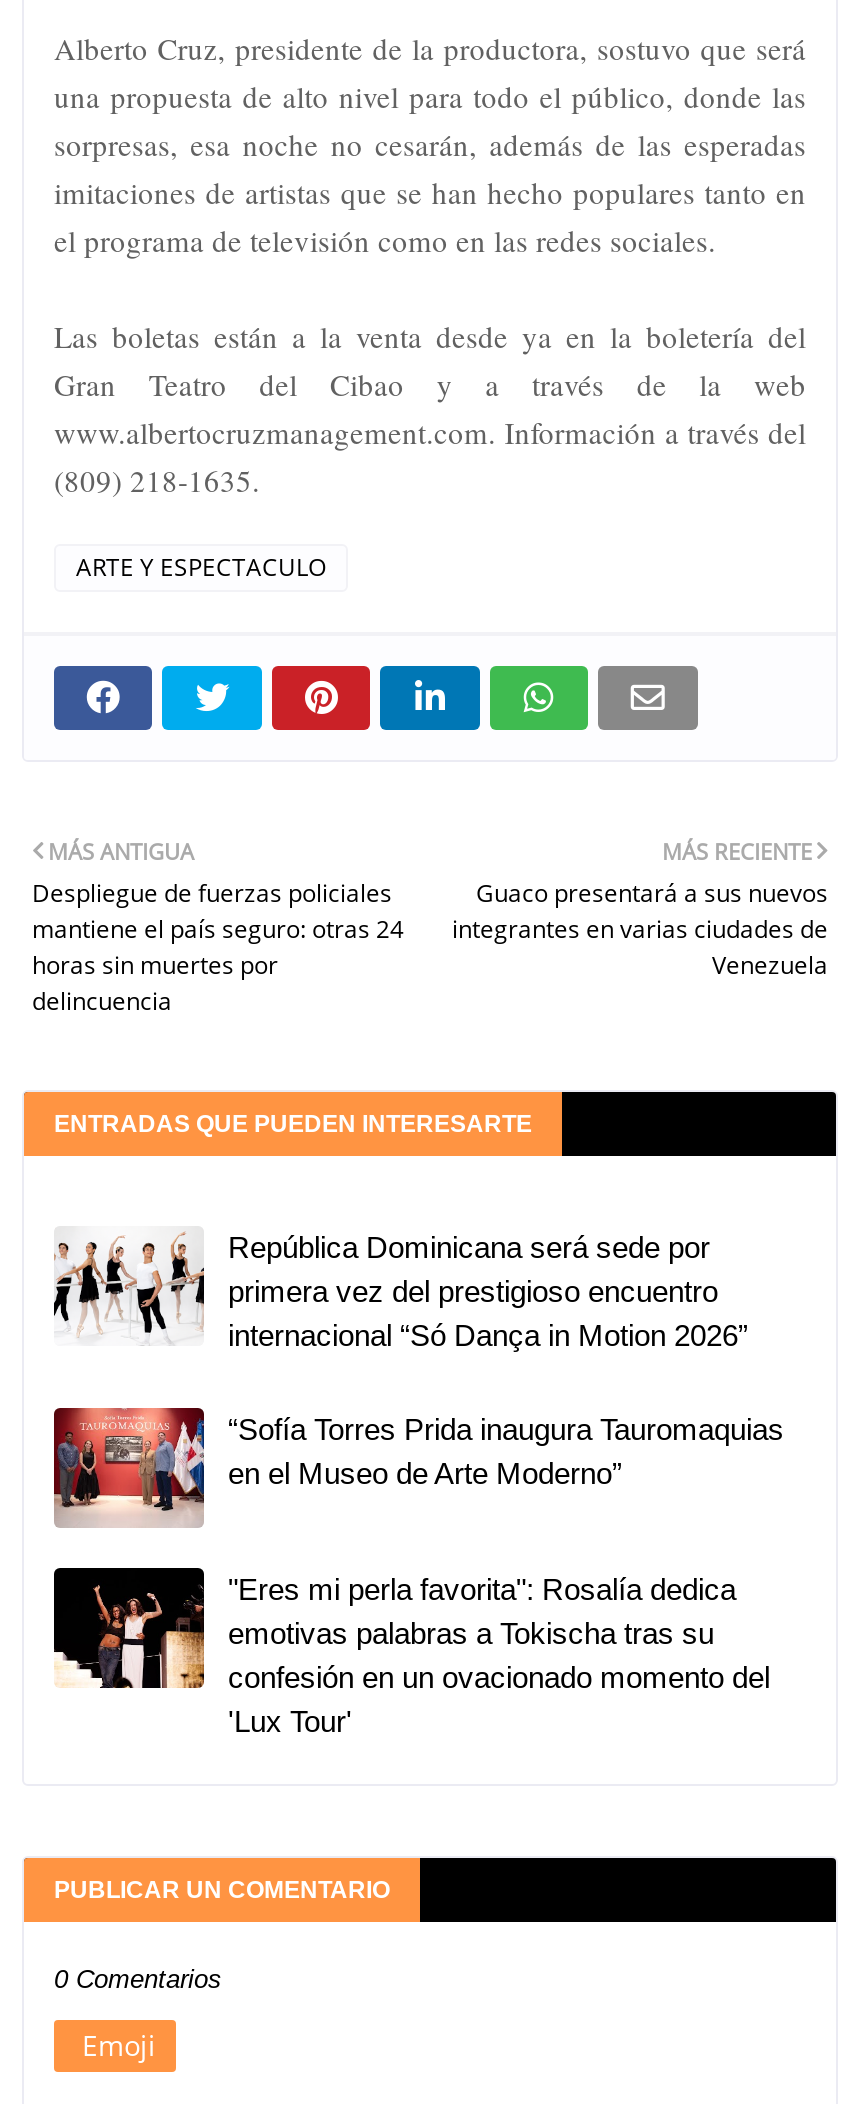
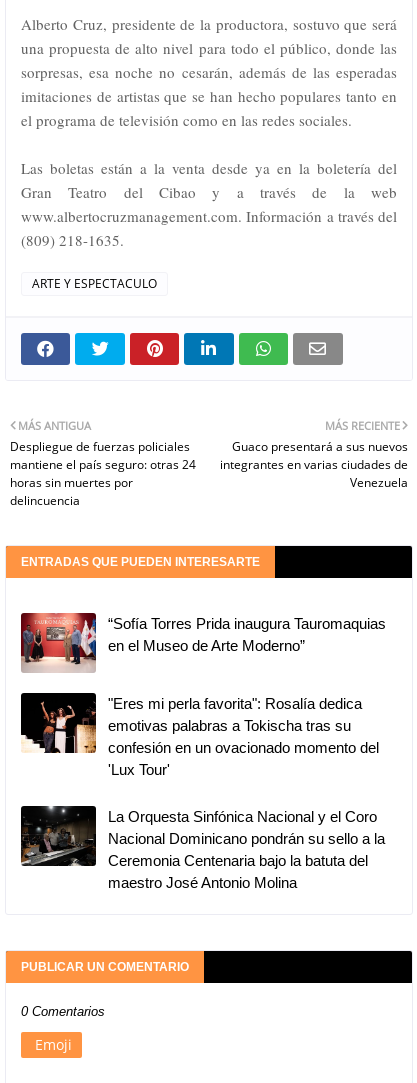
- [image]
- República Dominicana será sede por
- primera vez del prestigioso encuentro
- internacional “Só Dança in Motion 2026”

moved up: [image] | “Sofía Torres Prida inaugura Tauromaquias | en el Museo de Arte Moderno” | "Eres mi perla favorita": Rosalía dedica | emotivas palabras a Tokischa tras su | confesión en un ovacionado momento del | 'Lux Tour'

+ [image]
+ La Orquesta Sinfónica Nacional y el Coro
+ Nacional Dominicano pondrán su sello a la
+ Ceremonia Centenaria bajo la batuta del
+ maestro José Antonio Molina
